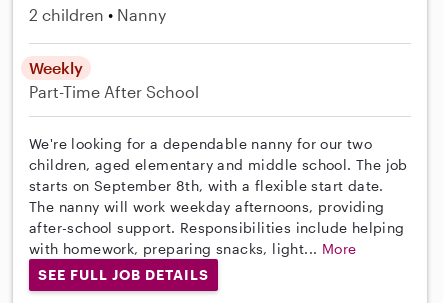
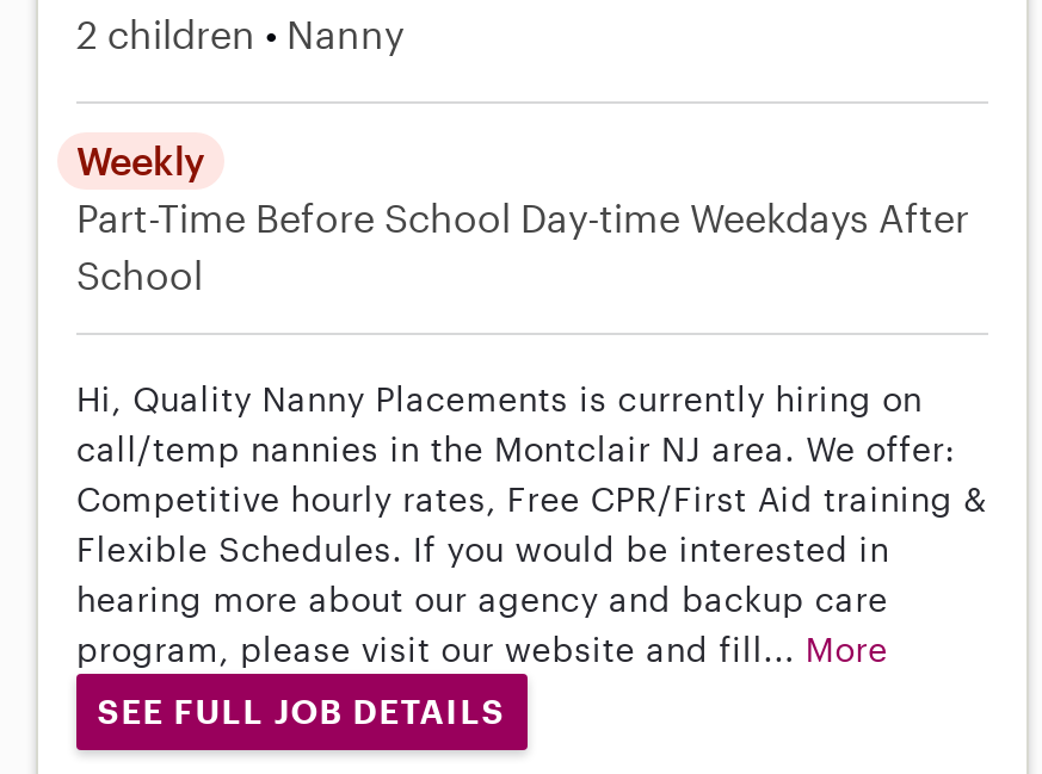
- Part-Time After School
+ Part-Time Before School Day-time Weekdays After
+ School

- We're looking for a dependable nanny for our two
- children, aged elementary and middle school. The job
- starts on September 8th, with a flexible start date.
- The nanny will work weekday afternoons, providing
- after-school support. Responsibilities include helping
- with homework, preparing snacks, light... More
+ Hi, Quality Nanny Placements is currently hiring on
+ call/temp nannies in the Montclair NJ area. We offer:
+ Competitive hourly rates, Free CPR/First Aid training &
+ Flexible Schedules. If you would be interested in
+ hearing more about our agency and backup care
+ program, please visit our website and fill... More
